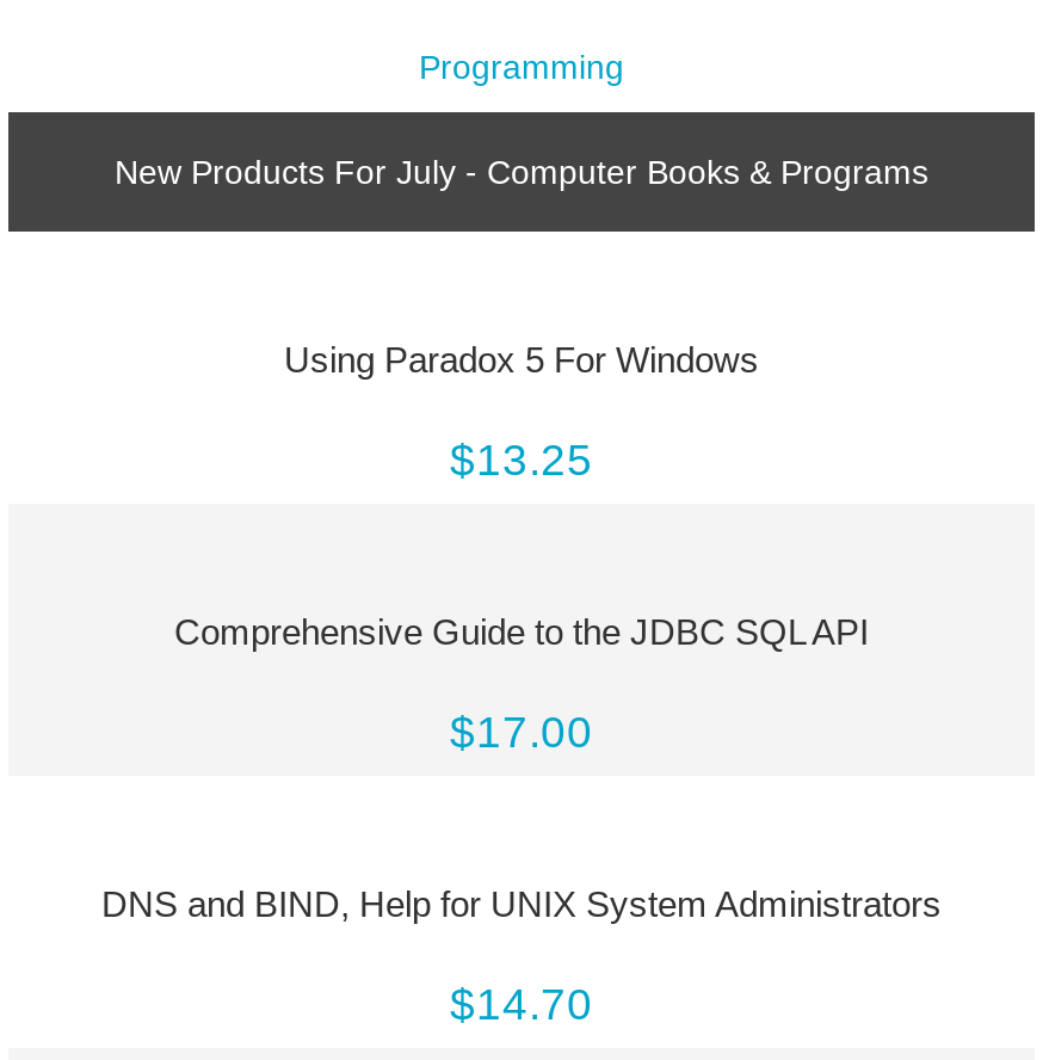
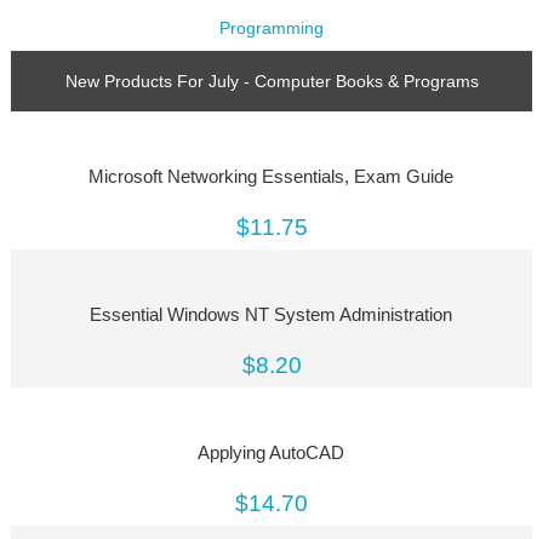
- Using Paradox 5 For Windows
+ Microsoft Networking Essentials, Exam Guide

- $13.25
+ $11.75

- Comprehensive Guide to the JDBC SQL API
+ Essential Windows NT System Administration

- $17.00
+ $8.20

- DNS and BIND, Help for UNIX System Administrators
+ Applying AutoCAD
